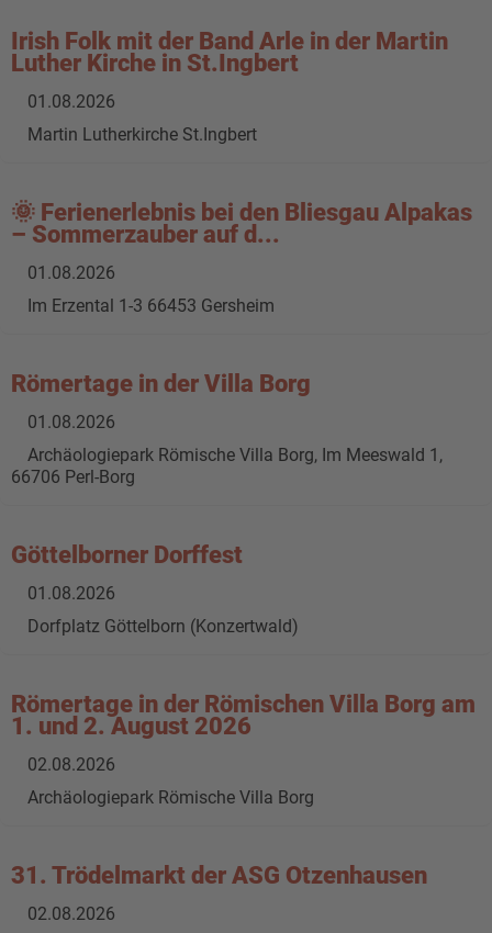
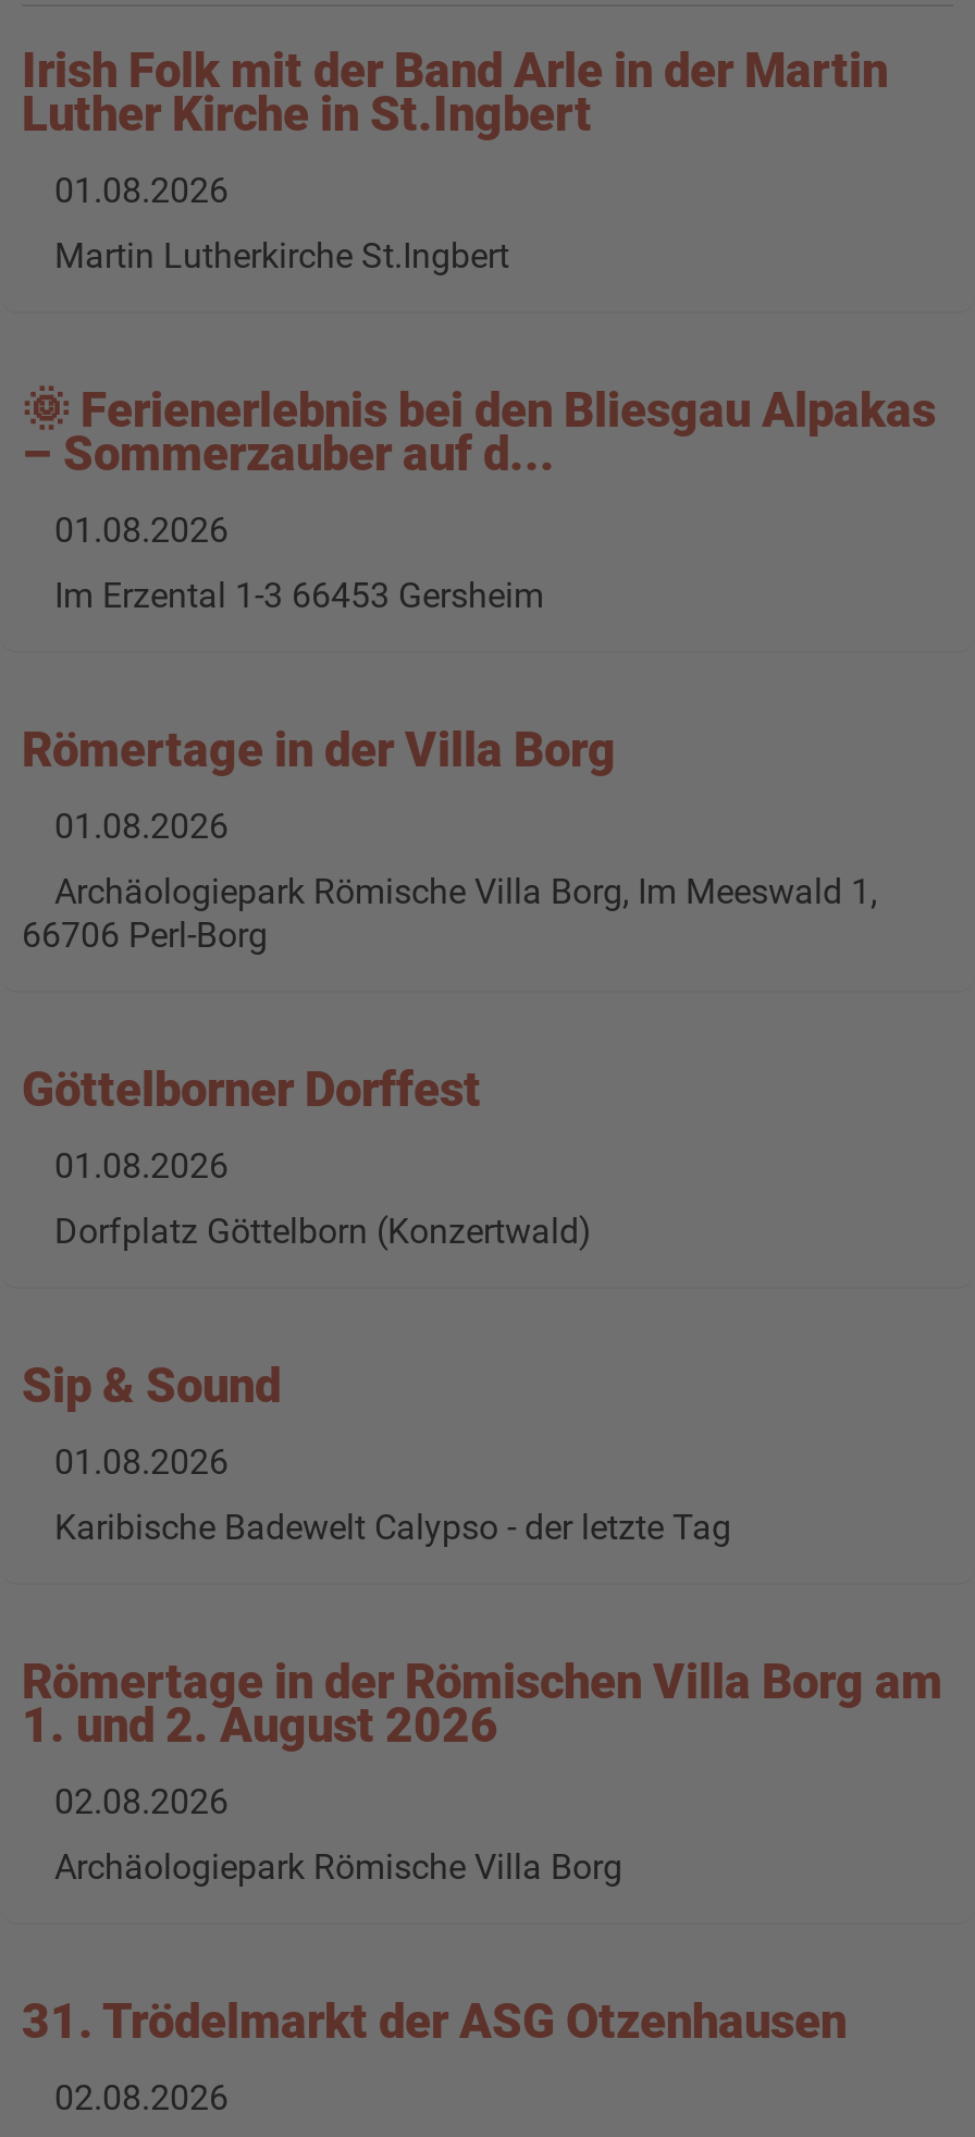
+ Sip & Sound
+ 01.08.2026
+ Karibische Badewelt Calypso - der letzte Tag
